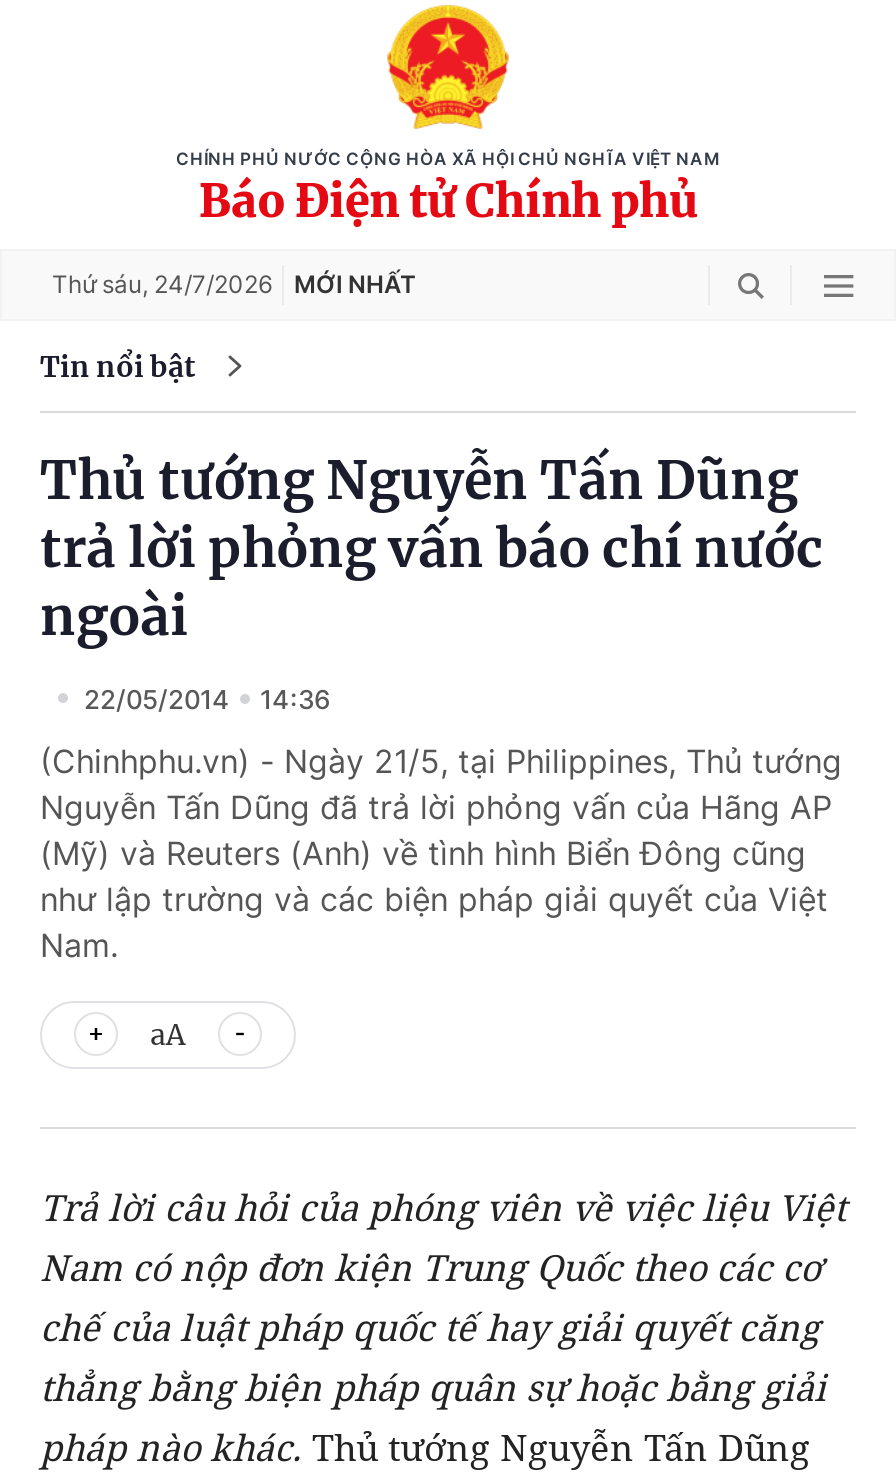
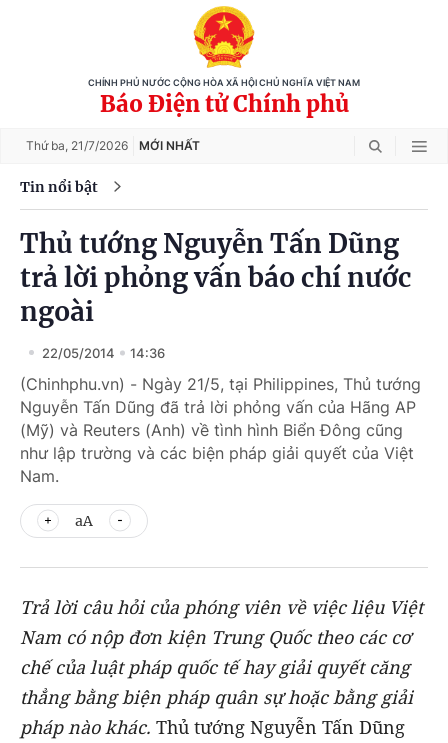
- Thứ sáu, 24/7/2026 MỚI NHẤT
+ Thứ ba, 21/7/2026 MỚI NHẤT
